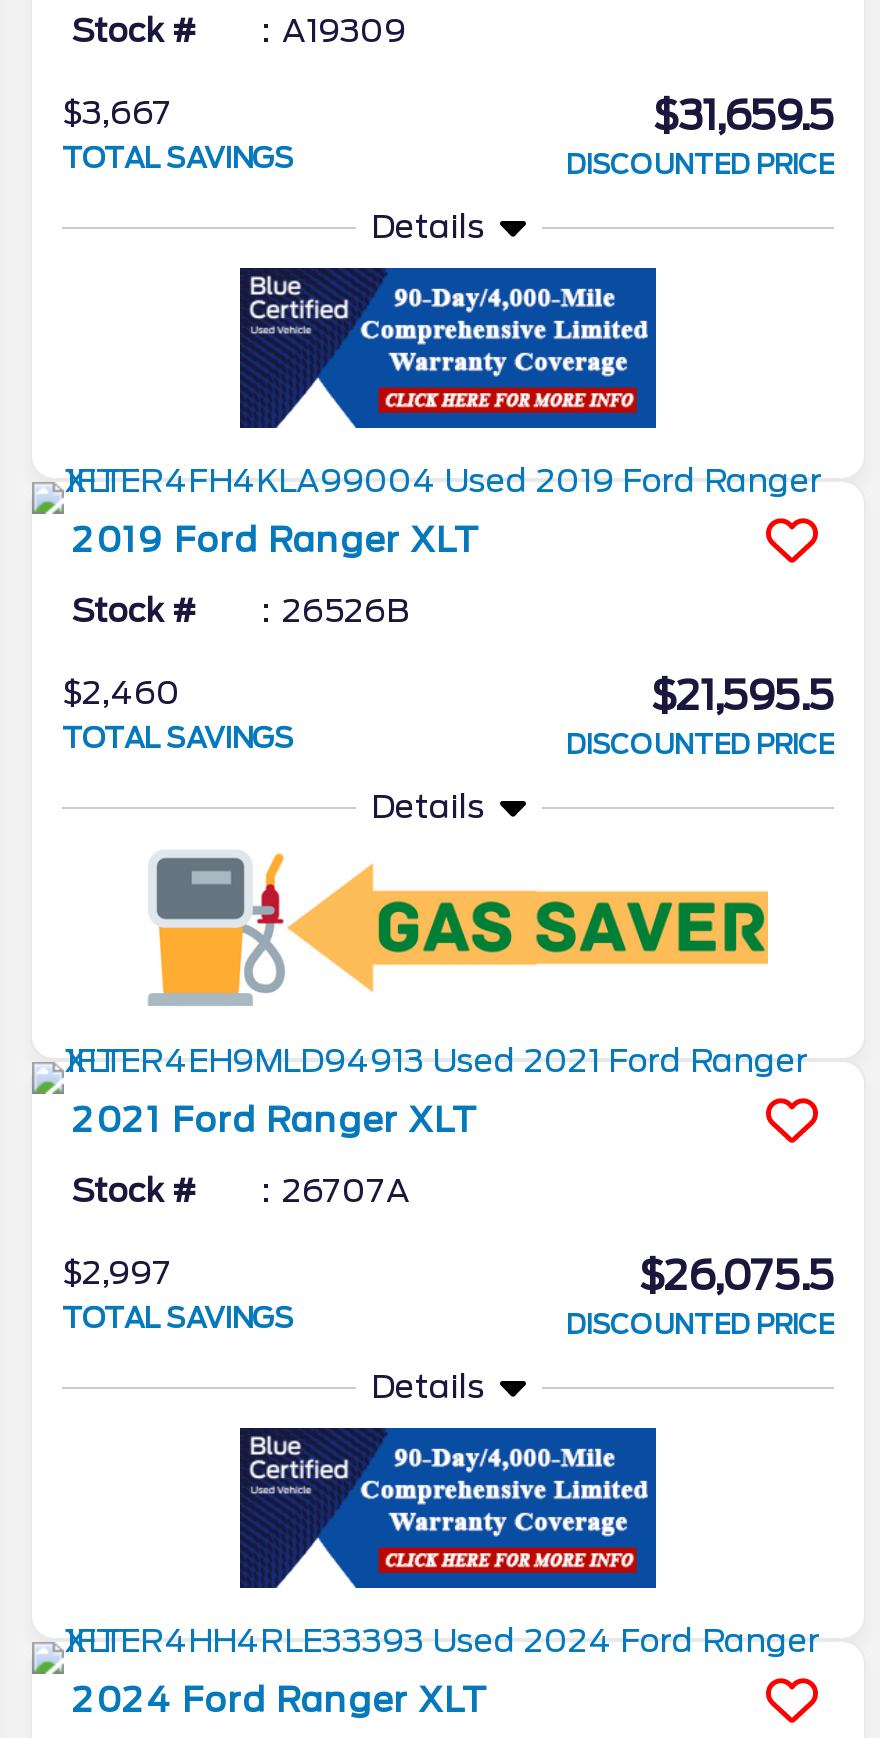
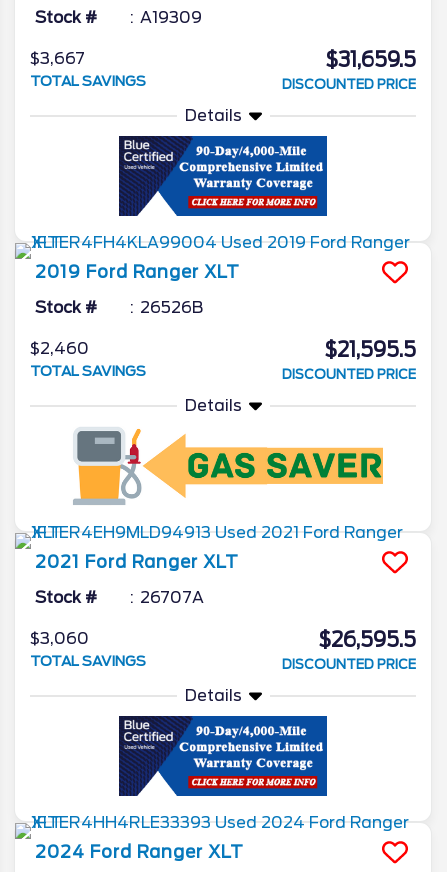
- $2,997
+ $3,060

- $26,075.5
+ $26,595.5
